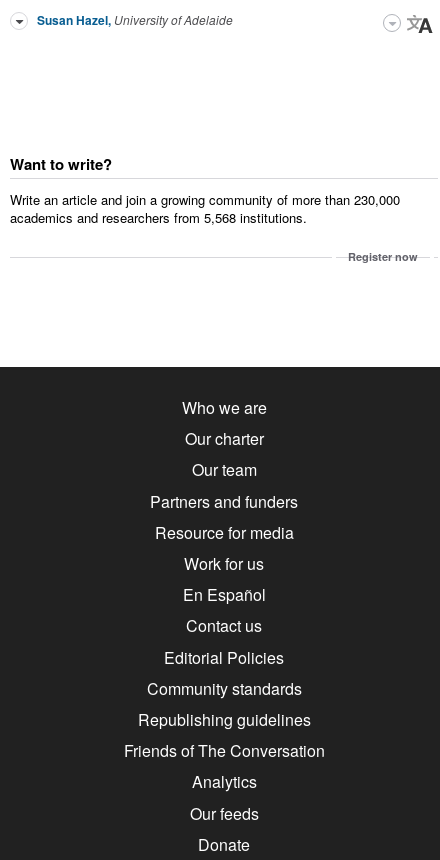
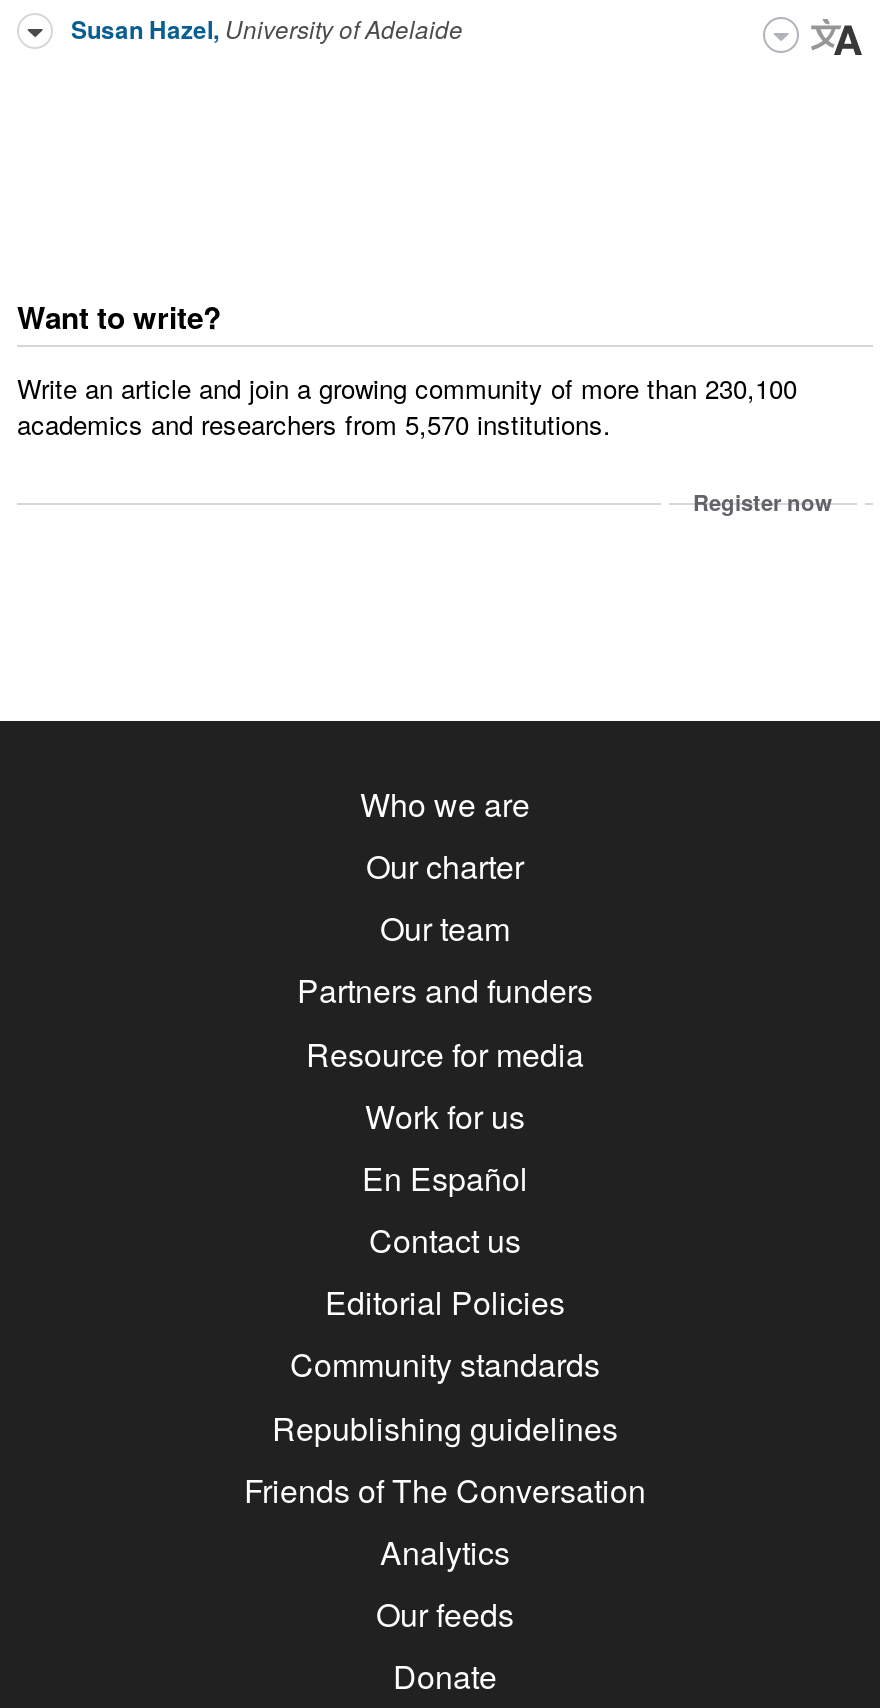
- Write an article and join a growing community of more than 230,000
+ Write an article and join a growing community of more than 230,100

- academics and researchers from 5,568 institutions.
+ academics and researchers from 5,570 institutions.
